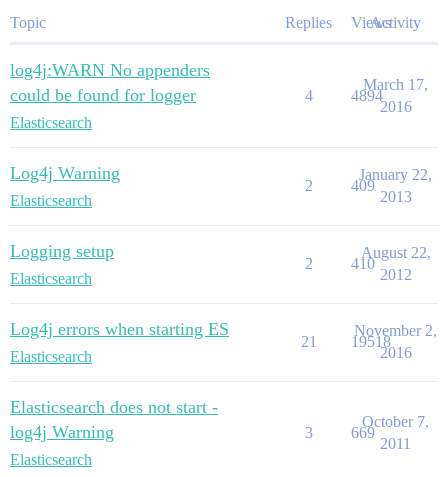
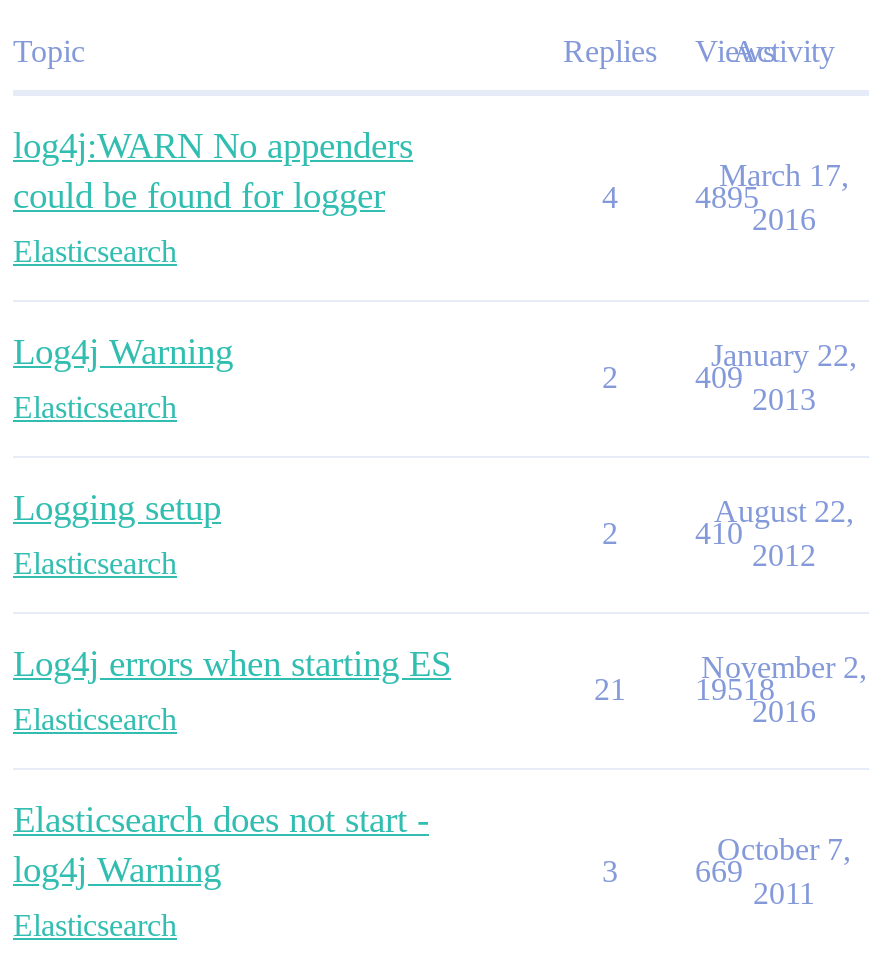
- 4894
+ 4895
